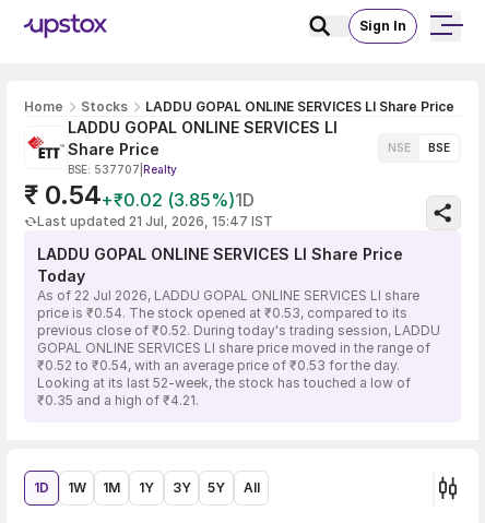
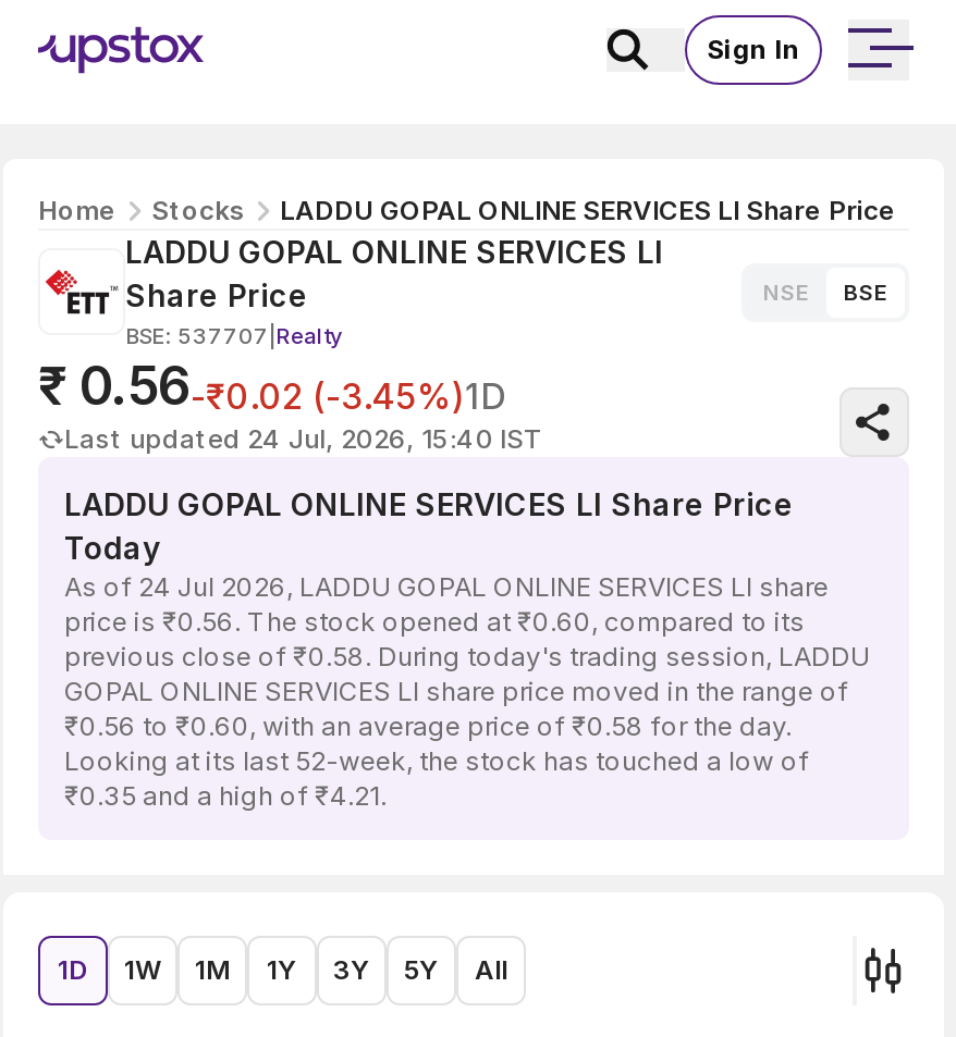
- ₹ 0.54+₹0.02 (3.85%)1D
+ ₹ 0.56-₹0.02 (-3.45%)1D

- Last updated 21 Jul, 2026, 15:47 IST
+ Last updated 24 Jul, 2026, 15:40 IST

- As of 22 Jul 2026, LADDU GOPAL ONLINE SERVICES LI share
+ As of 24 Jul 2026, LADDU GOPAL ONLINE SERVICES LI share

- price is ₹0.54. The stock opened at ₹0.53, compared to its
+ price is ₹0.56. The stock opened at ₹0.60, compared to its

- previous close of ₹0.52. During today's trading session, LADDU
+ previous close of ₹0.58. During today's trading session, LADDU

- ₹0.52 to ₹0.54, with an average price of ₹0.53 for the day.
+ ₹0.56 to ₹0.60, with an average price of ₹0.58 for the day.
